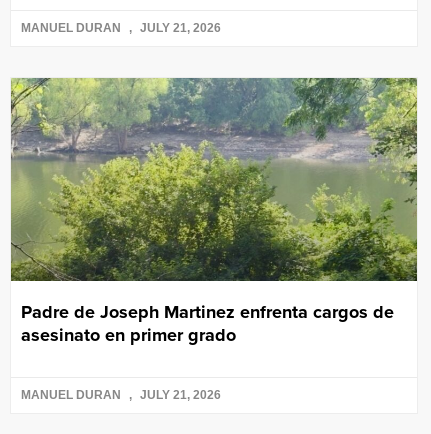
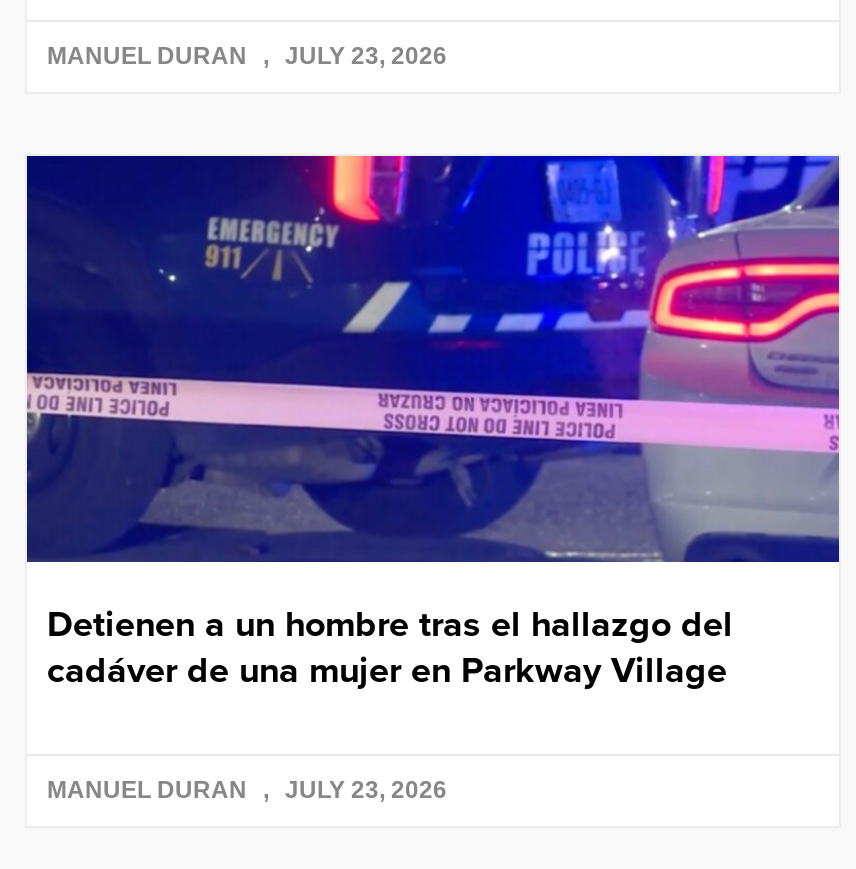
- MANUEL DURAN JULY 21, 2026
+ MANUEL DURAN JULY 23, 2026

- [image]
- Padre de Joseph Martinez enfrenta cargos de
- asesinato en primer grado
+ [image]
+ Detienen a un hombre tras el hallazgo del
+ cadáver de una mujer en Parkway Village

- MANUEL DURAN JULY 21, 2026
+ MANUEL DURAN JULY 23, 2026
